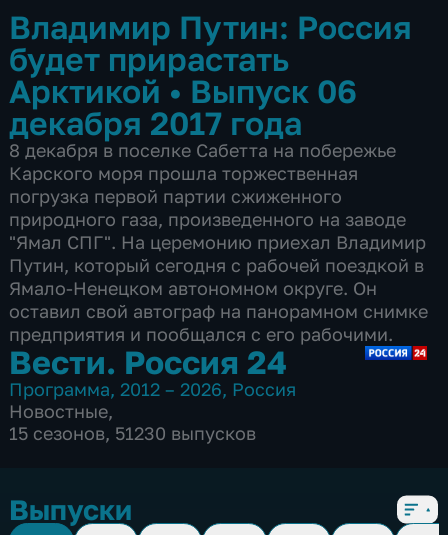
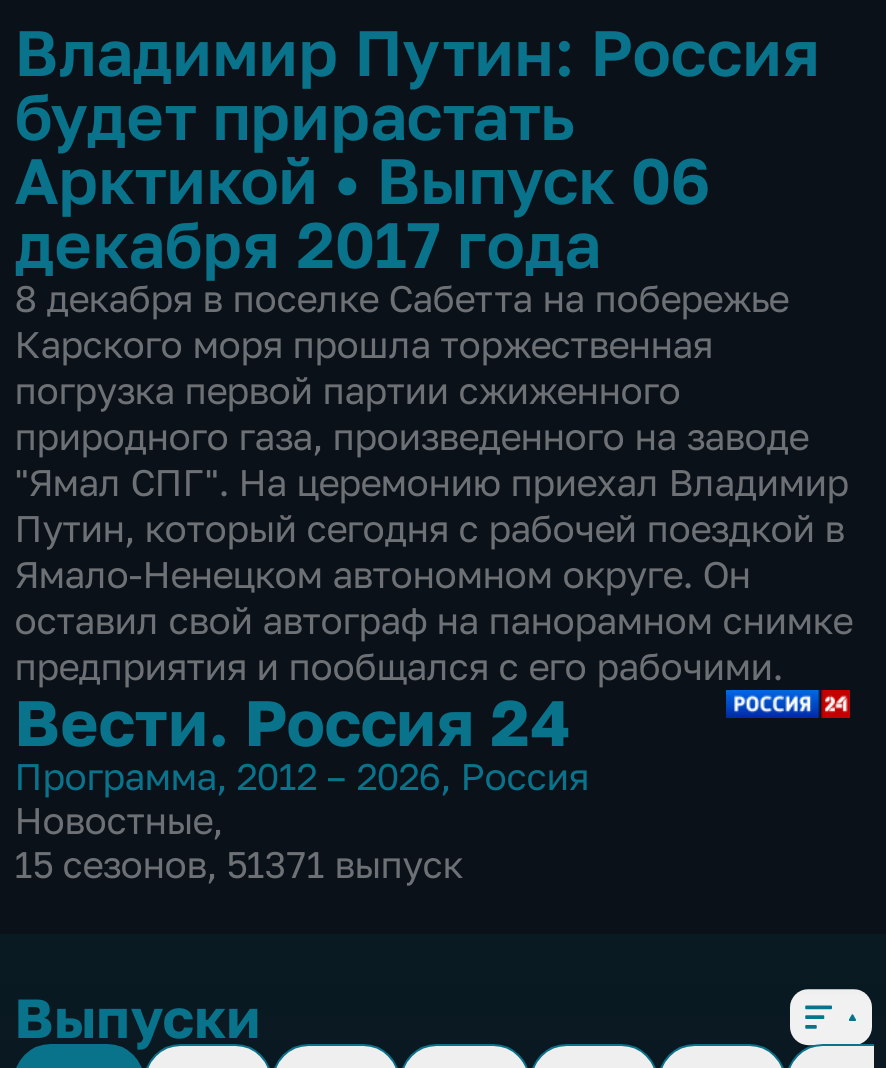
- 15 сезонов, 51230 выпусков
+ 15 сезонов, 51371 выпуск
